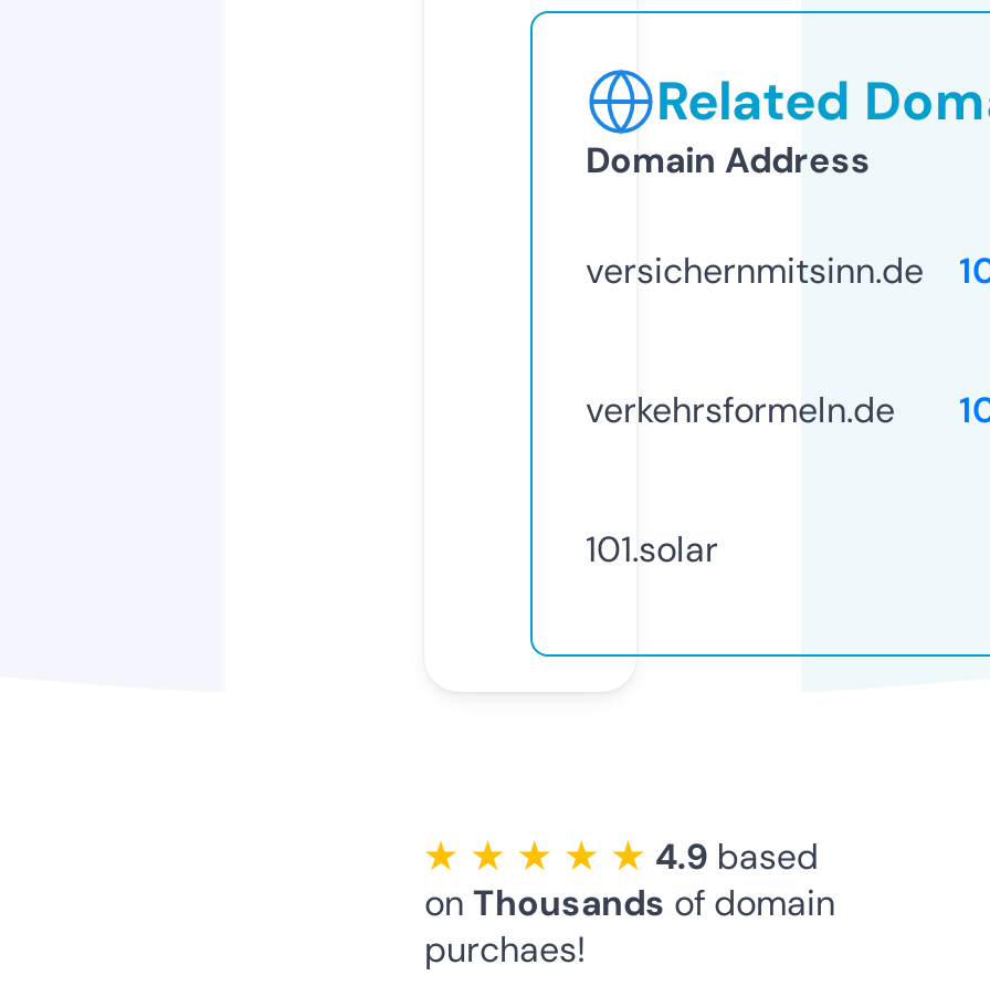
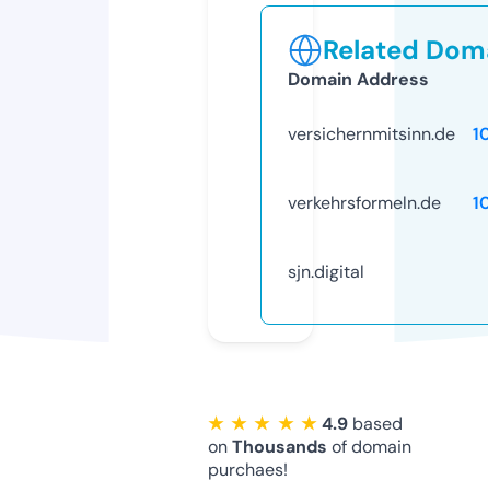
- 101.solar
+ sjn.digital
